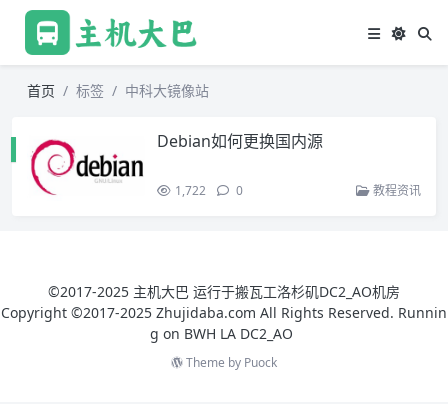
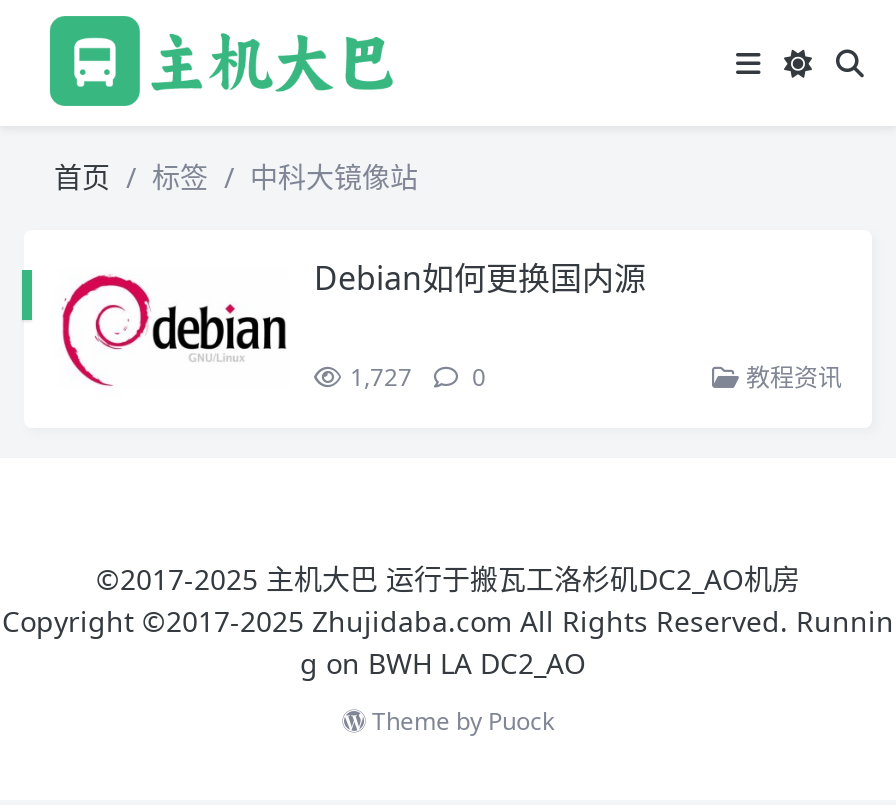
- 1,722 0
+ 1,727 0
